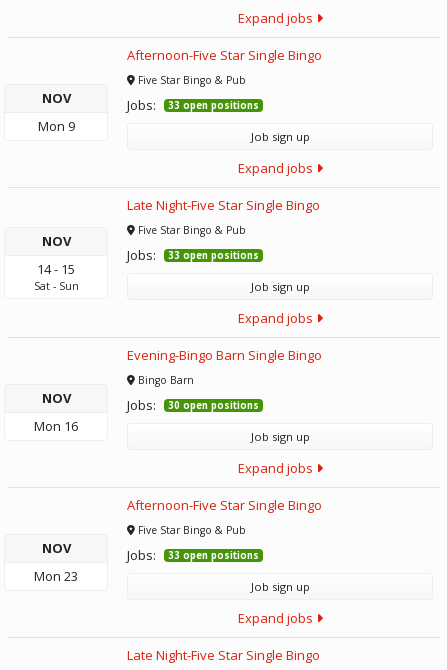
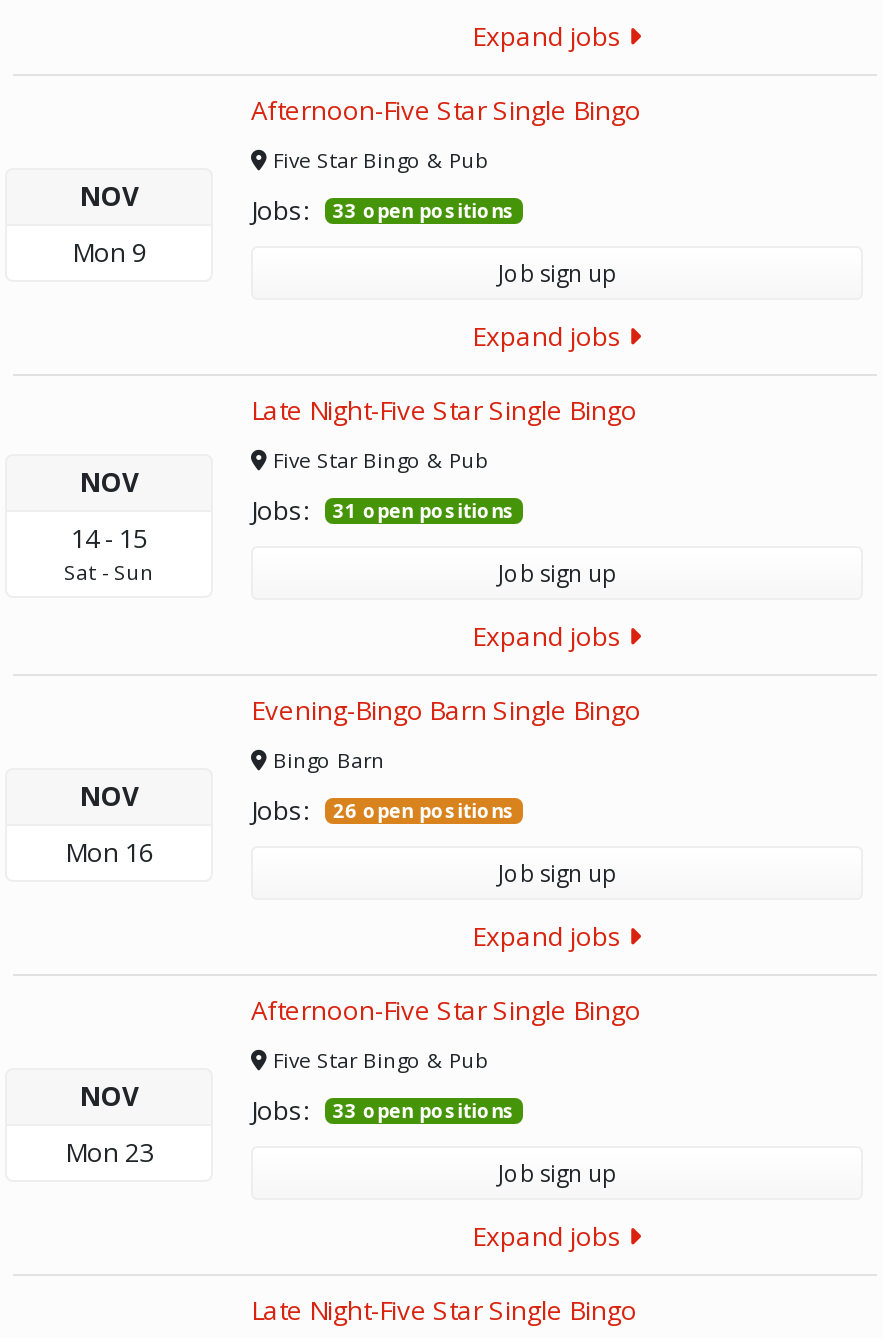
- 33 open positions
+ 31 open positions

- 30 open positions
+ 26 open positions
